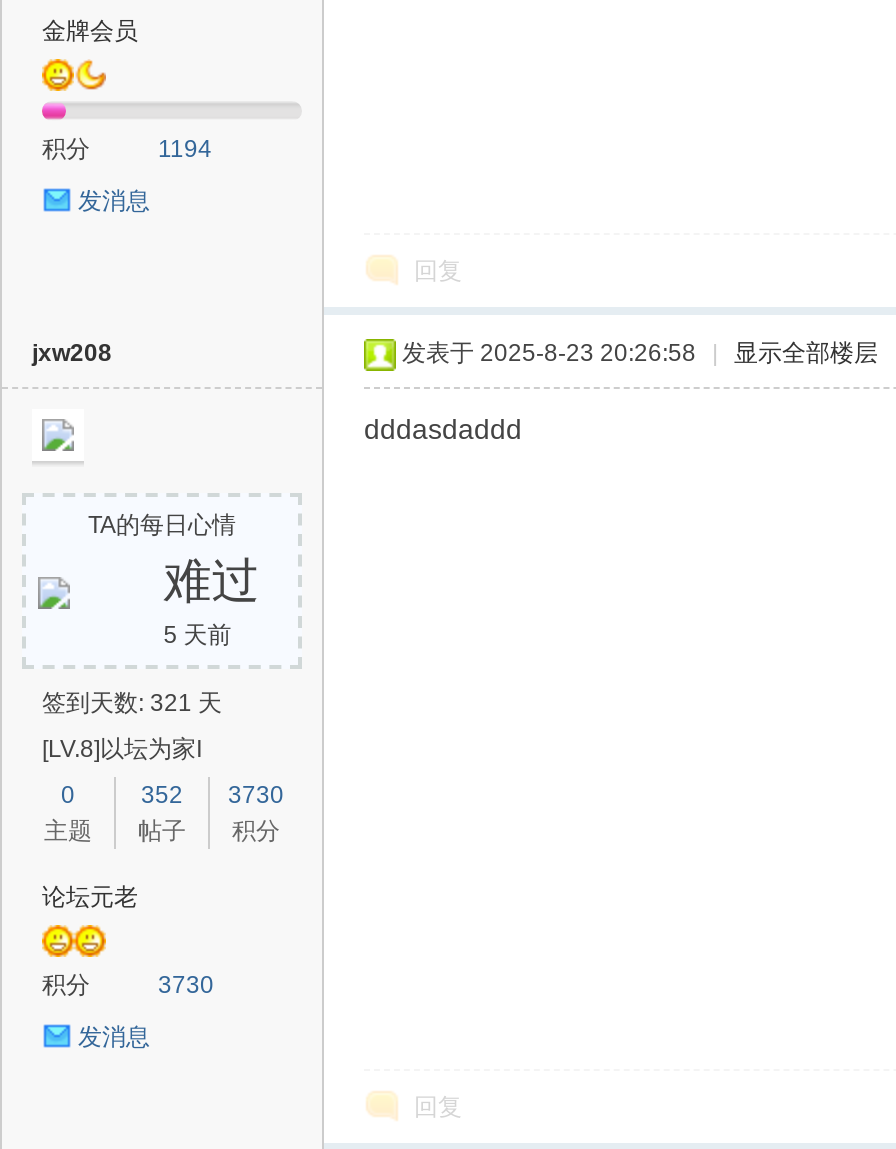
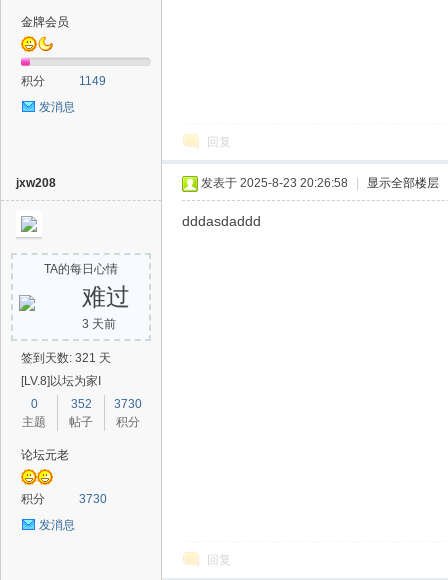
- 1194
+ 1149

- 5 天前
+ 3 天前
